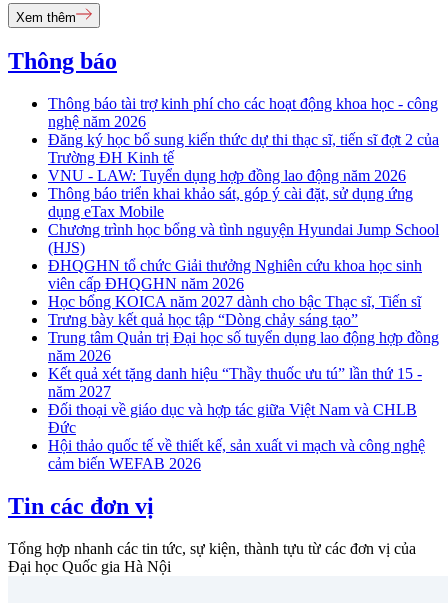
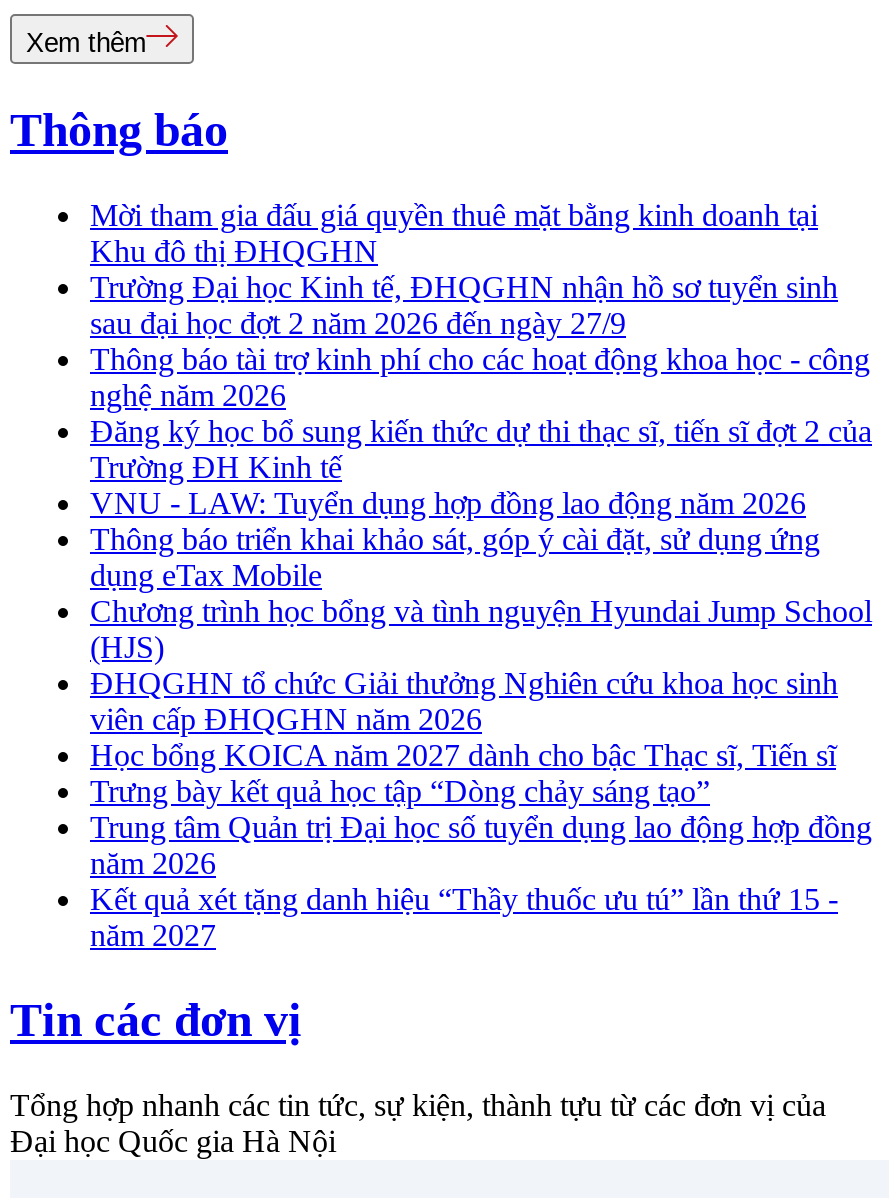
+ Mời tham gia đấu giá quyền thuê mặt bằng kinh doanh tại
+ Khu đô thị ĐHQGHN
+ Trường Đại học Kinh tế, ĐHQGHN nhận hồ sơ tuyển sinh
+ sau đại học đợt 2 năm 2026 đến ngày 27/9

moved down: Thông báo tài trợ kinh phí cho các hoạt động khoa học - công | nghệ năm 2026 | Đăng ký học bổ sung kiến thức dự thi thạc sĩ, tiến sĩ đợt 2 của | ... | Kết quả xét tặng danh hiệu “Thầy thuốc ưu tú” lần thứ 15 - | năm 2027

- Đối thoại về giáo dục và hợp tác giữa Việt Nam và CHLB
- Đức
- Hội thảo quốc tế về thiết kế, sản xuất vi mạch và công nghệ
- cảm biến WEFAB 2026
